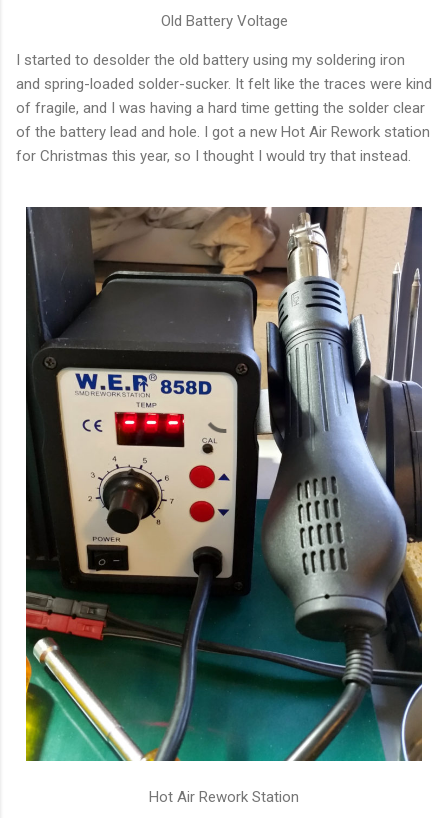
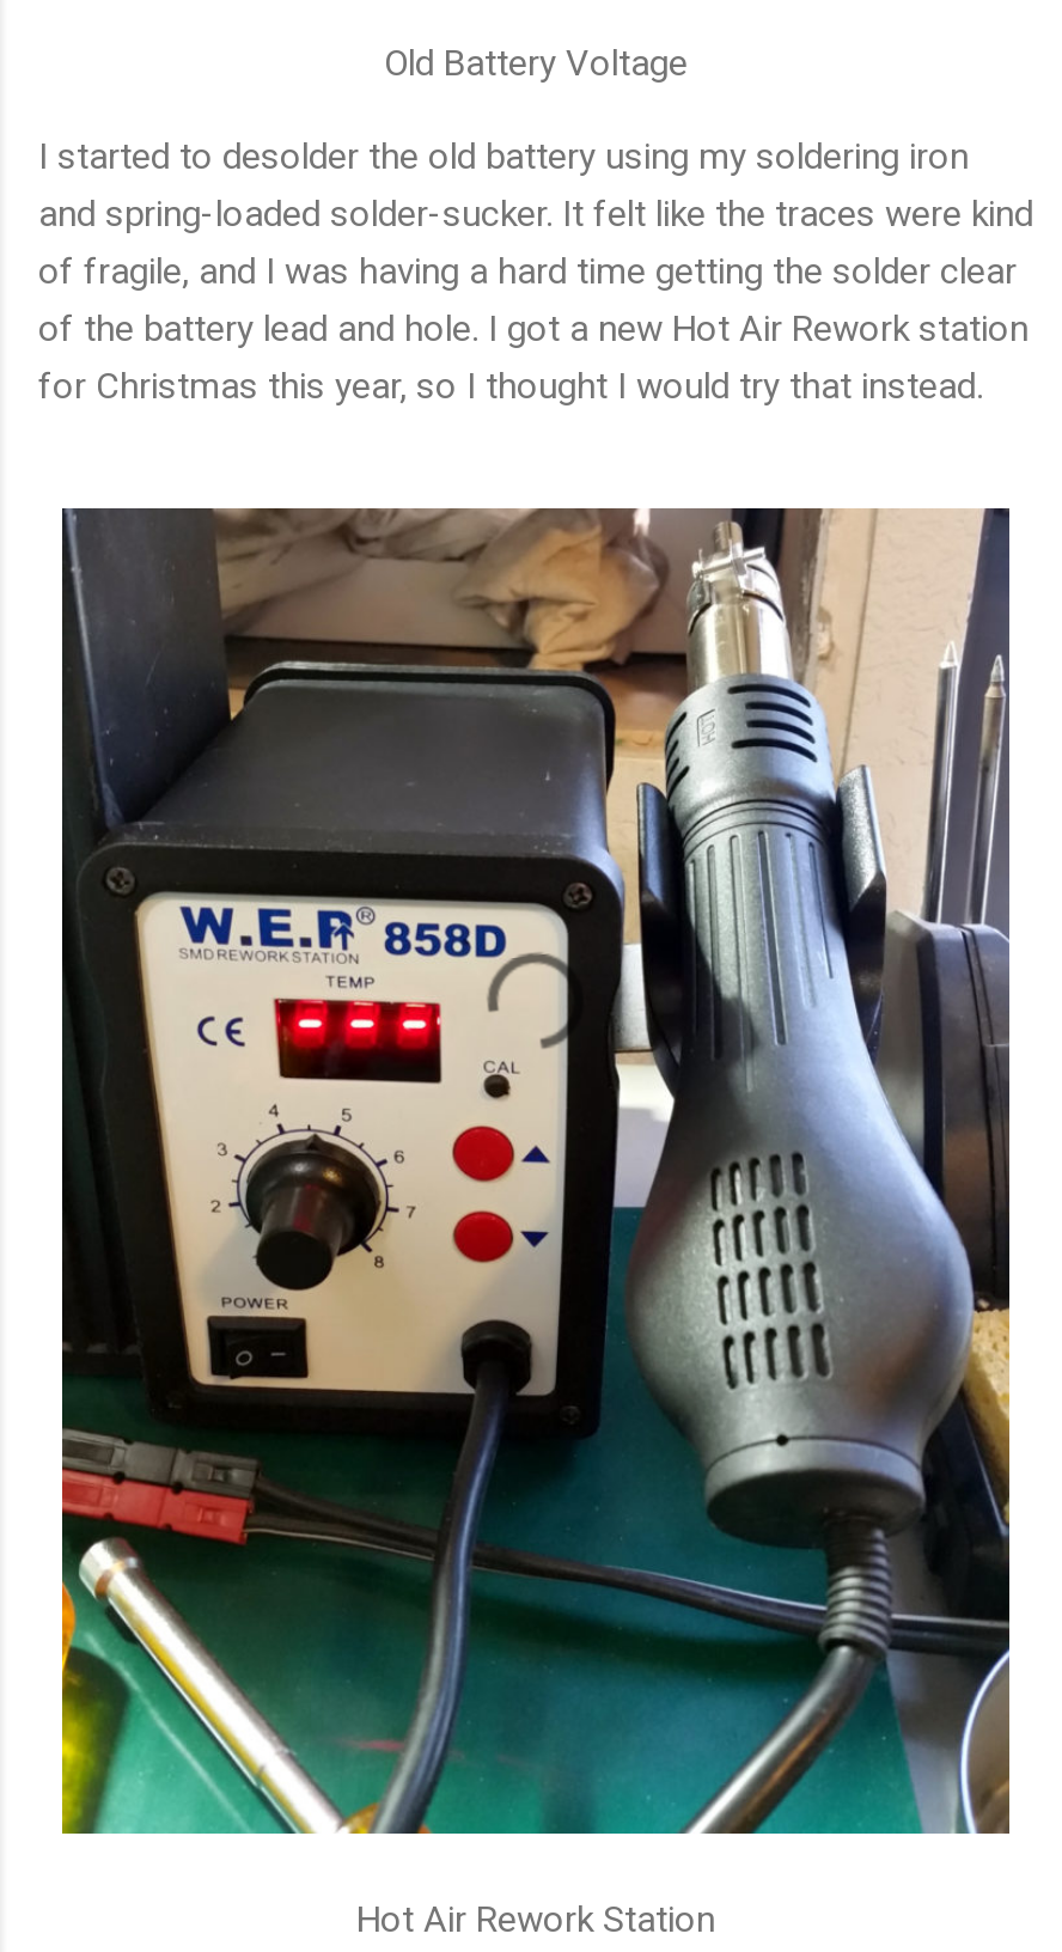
- [image]
+ [image]
